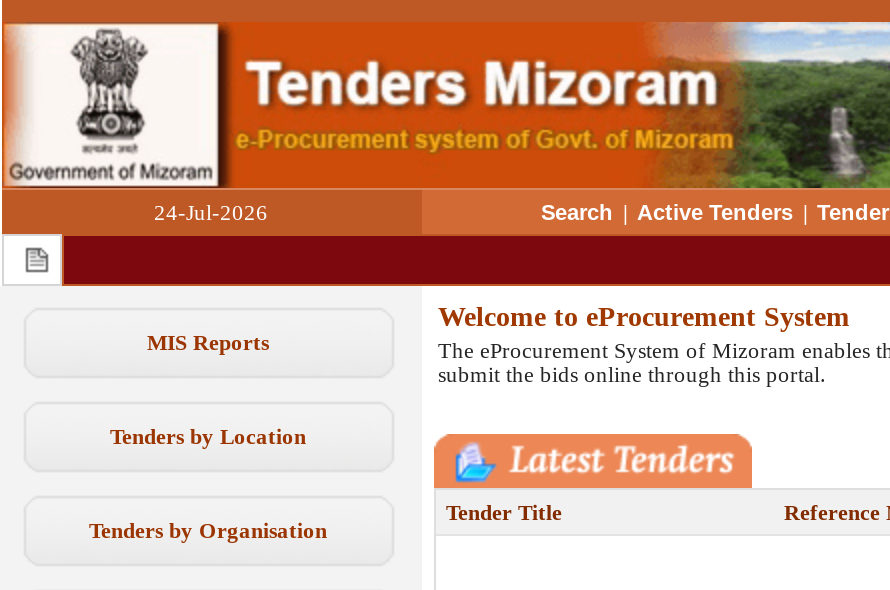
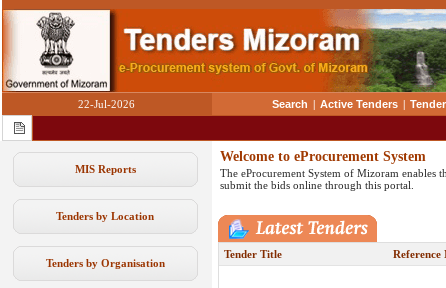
- 24-Jul-2026
+ 22-Jul-2026
